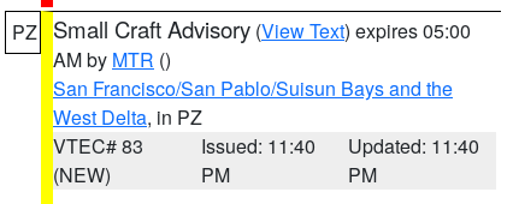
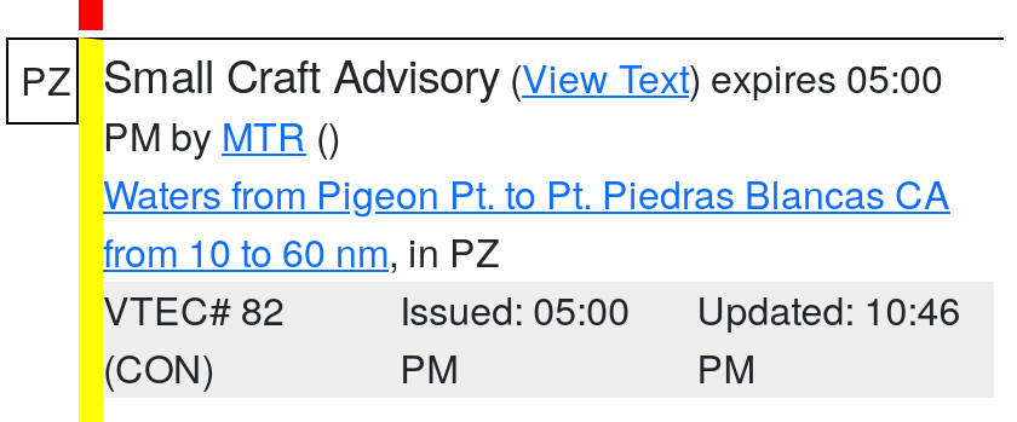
- AM by MTR ()
- San Francisco/San Pablo/Suisun Bays and the
- West Delta, in PZ
- VTEC# 83
- (NEW)
+ PM by MTR ()
+ Waters from Pigeon Pt. to Pt. Piedras Blancas CA
+ from 10 to 60 nm, in PZ
+ VTEC# 82
+ (CON)

- Issued: 11:40
+ Issued: 05:00

- Updated: 11:40
+ Updated: 10:46
